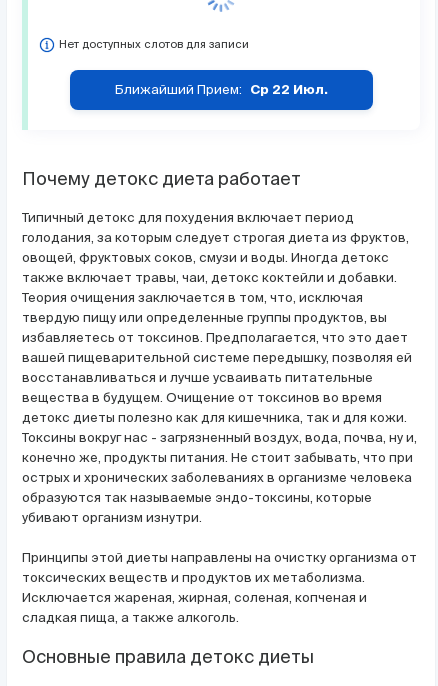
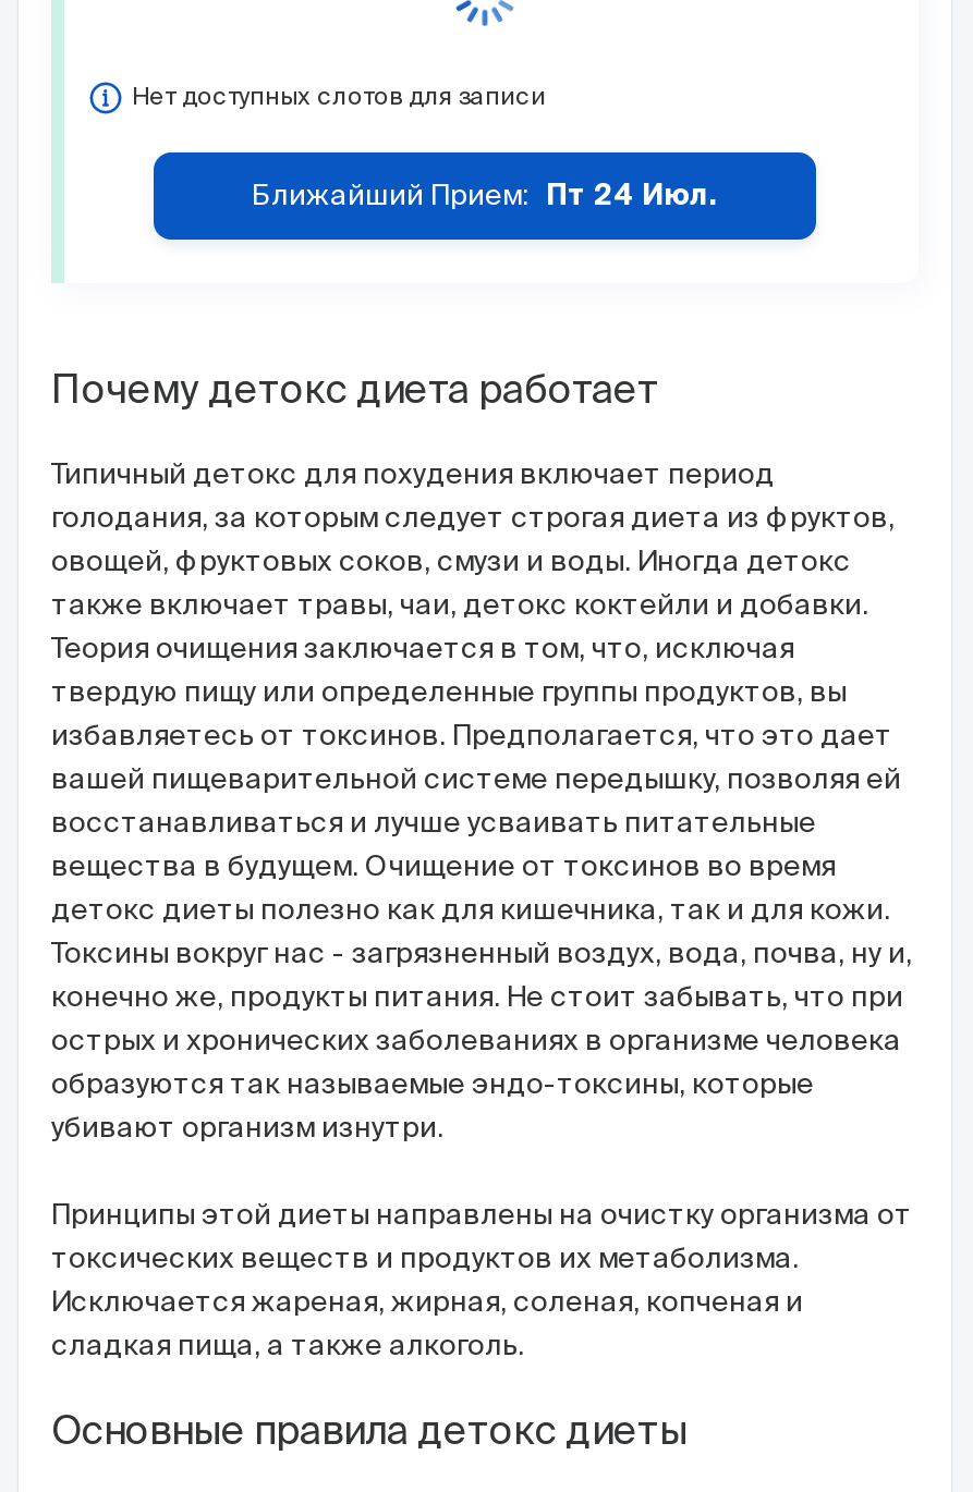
- Ближайший Прием: Ср 22 Июл.
+ Ближайший Прием: Пт 24 Июл.
